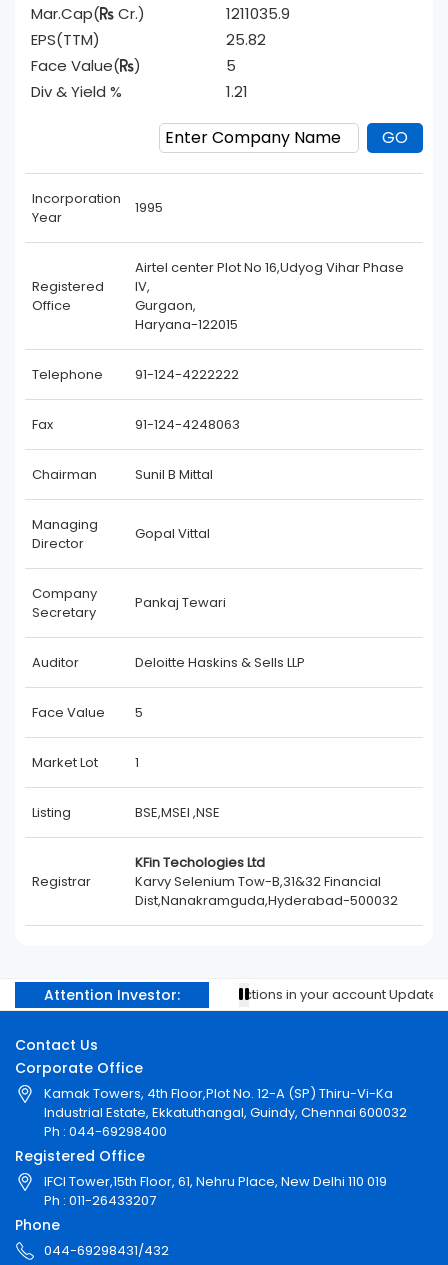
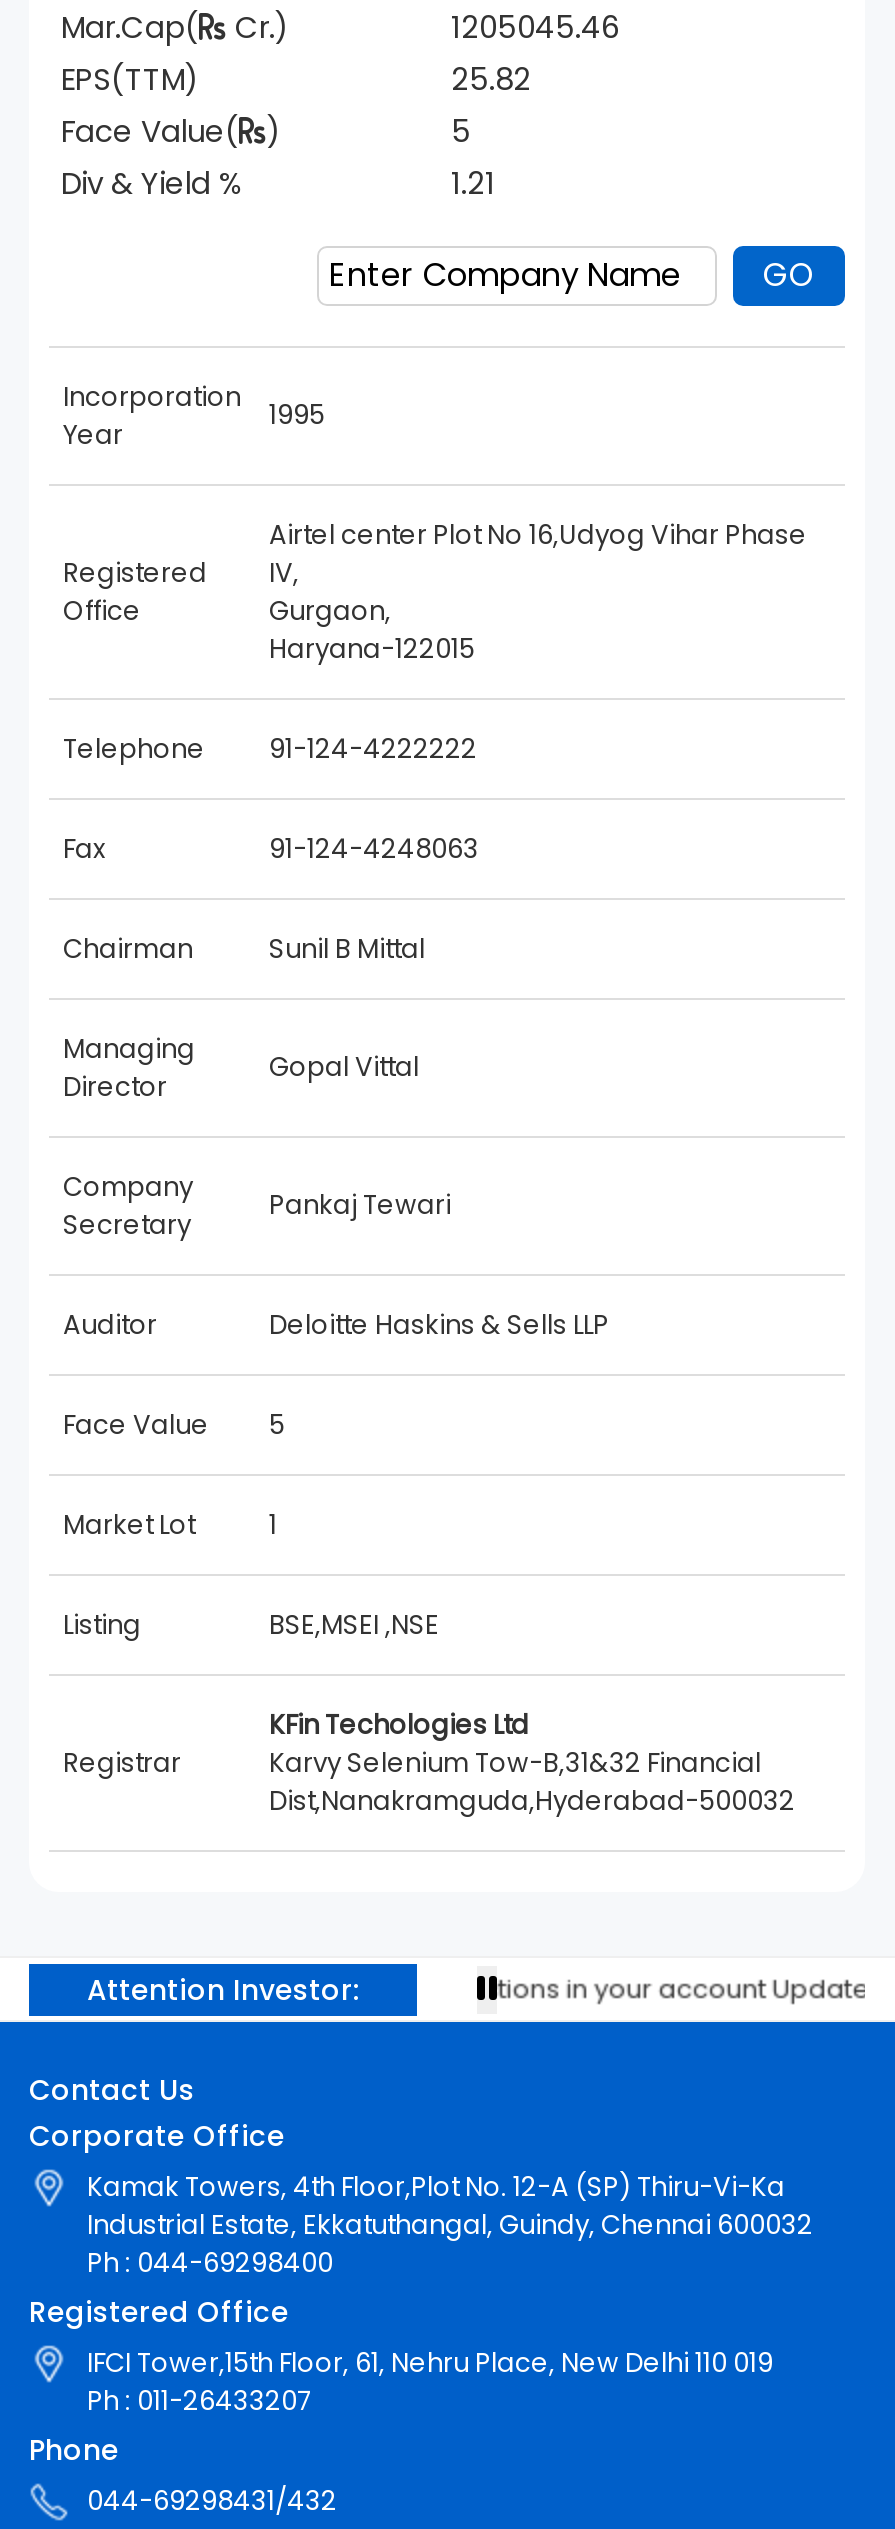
- 1211035.9
+ 1205045.46
